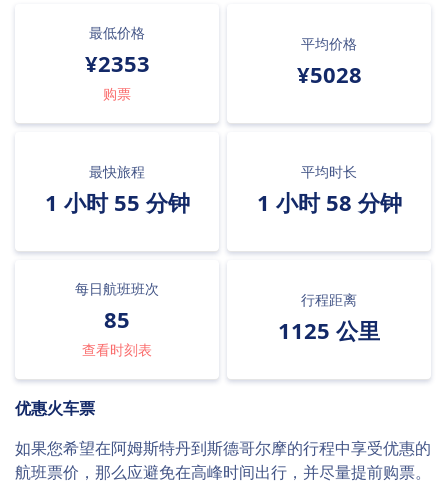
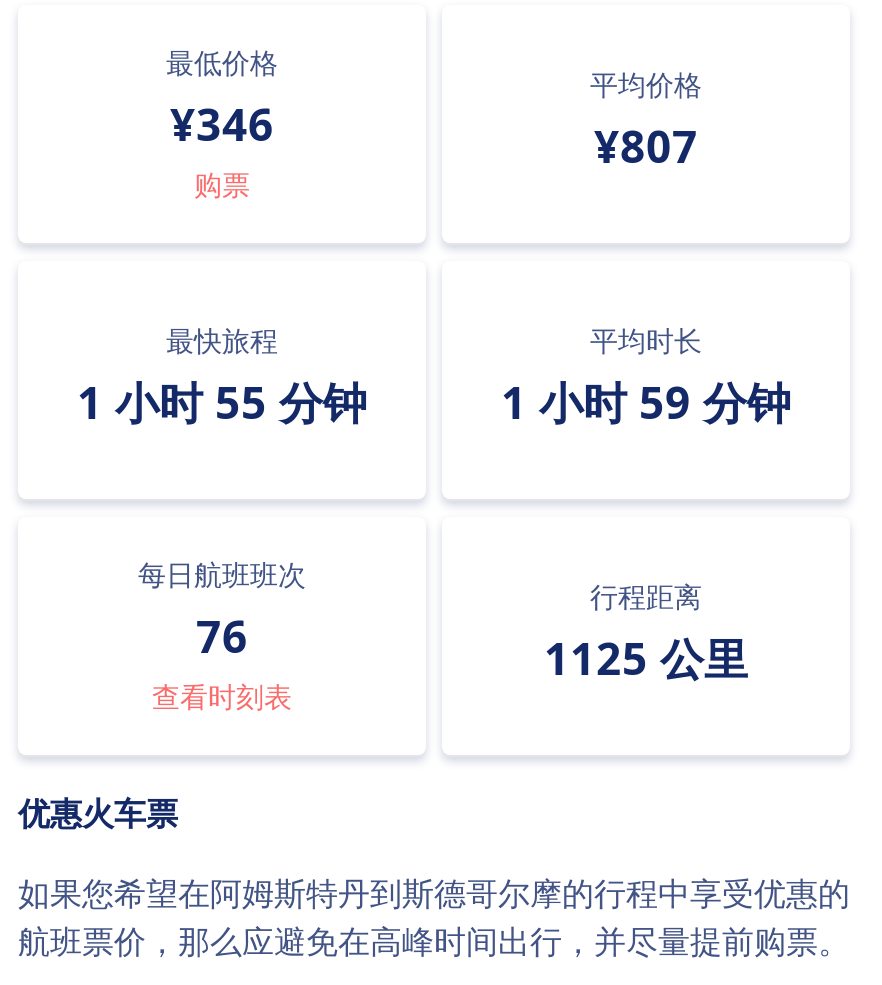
- ¥2353
+ ¥346

- ¥5028
+ ¥807

- 1 小时 58 分钟
+ 1 小时 59 分钟

- 85
+ 76
